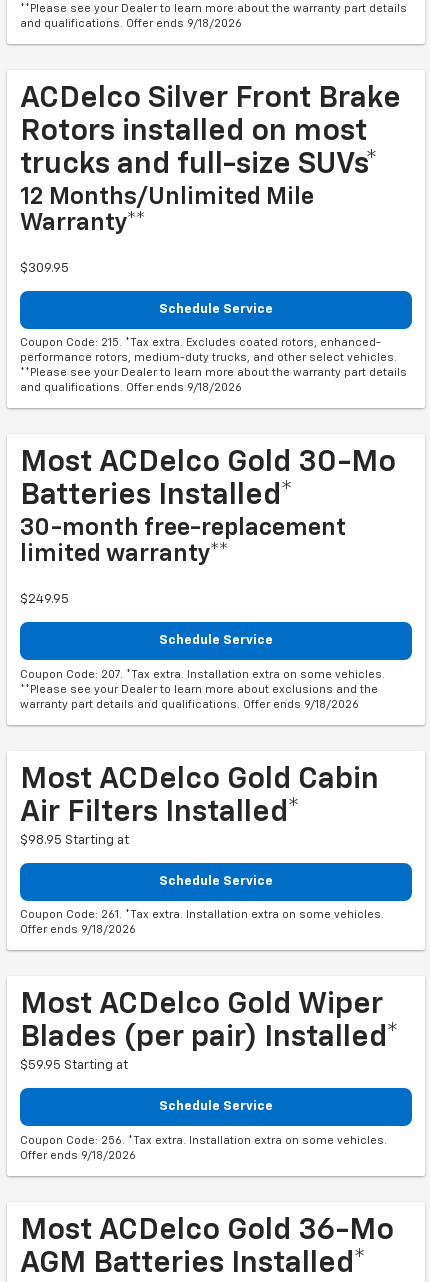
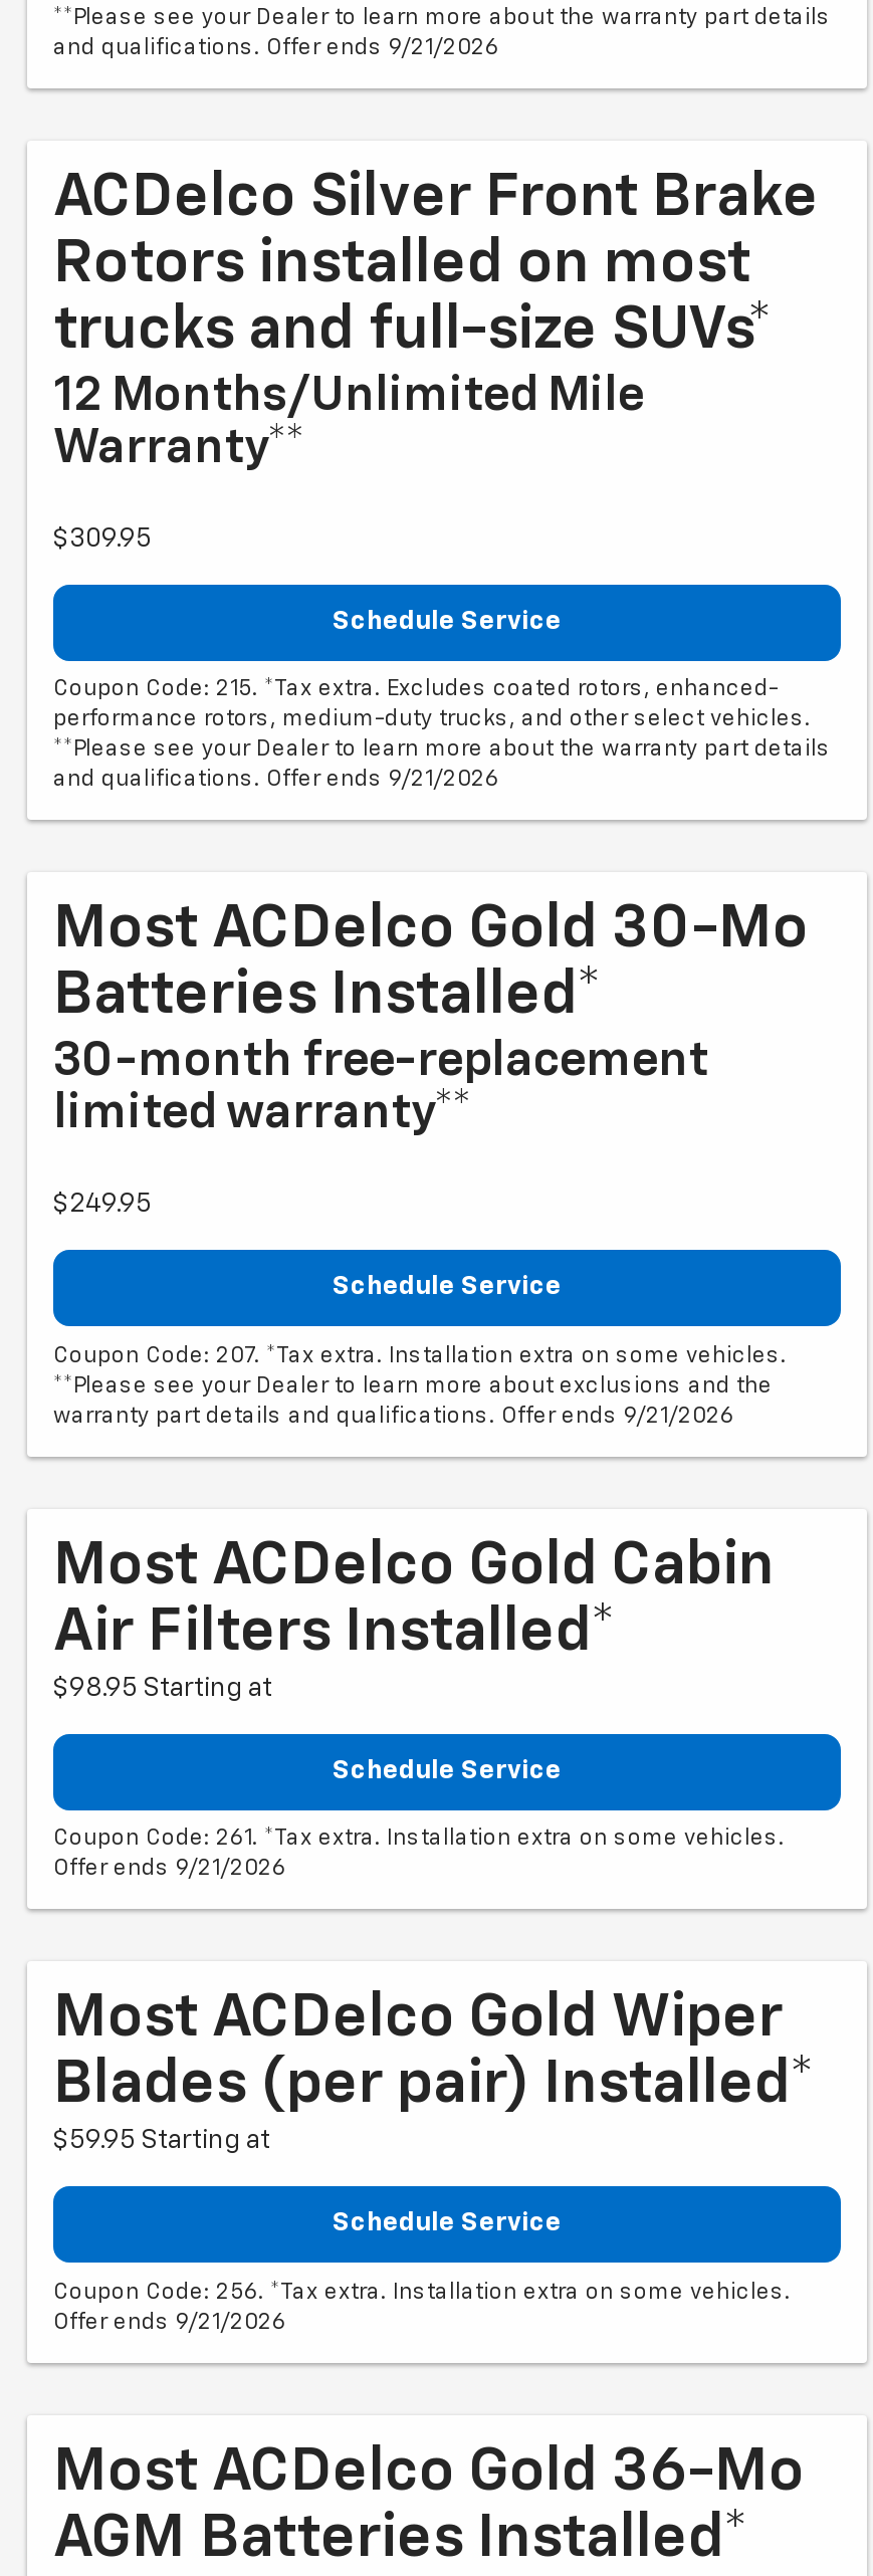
- and qualifications. Offer ends 9/18/2026
+ and qualifications. Offer ends 9/21/2026

- and qualifications. Offer ends 9/18/2026
+ and qualifications. Offer ends 9/21/2026

- warranty part details and qualifications. Offer ends 9/18/2026
+ warranty part details and qualifications. Offer ends 9/21/2026

- Offer ends 9/18/2026
+ Offer ends 9/21/2026

- Offer ends 9/18/2026
+ Offer ends 9/21/2026
